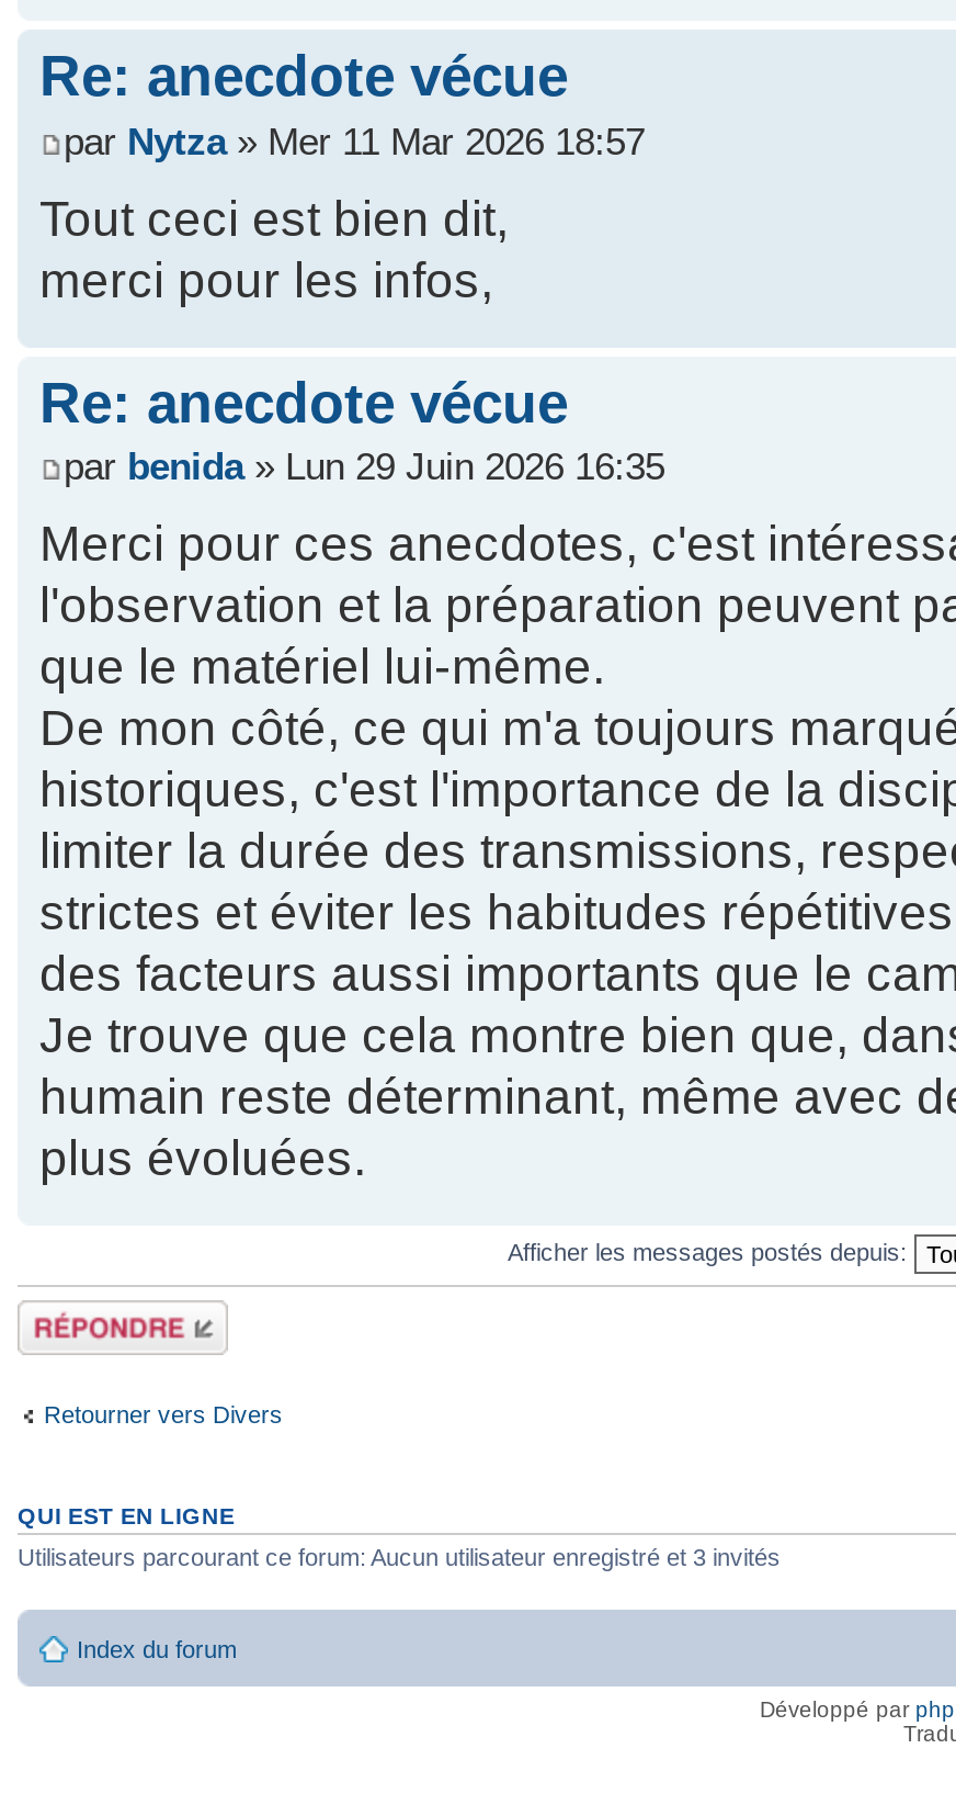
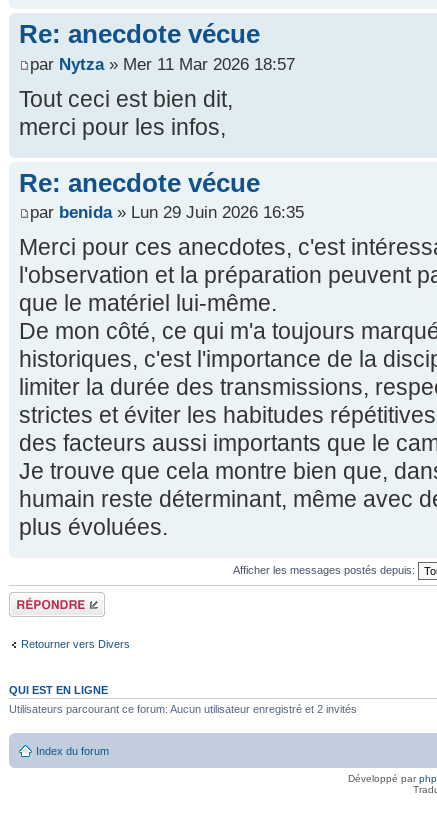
- Utilisateurs parcourant ce forum: Aucun utilisateur enregistré et 3 invités
+ Utilisateurs parcourant ce forum: Aucun utilisateur enregistré et 2 invités
